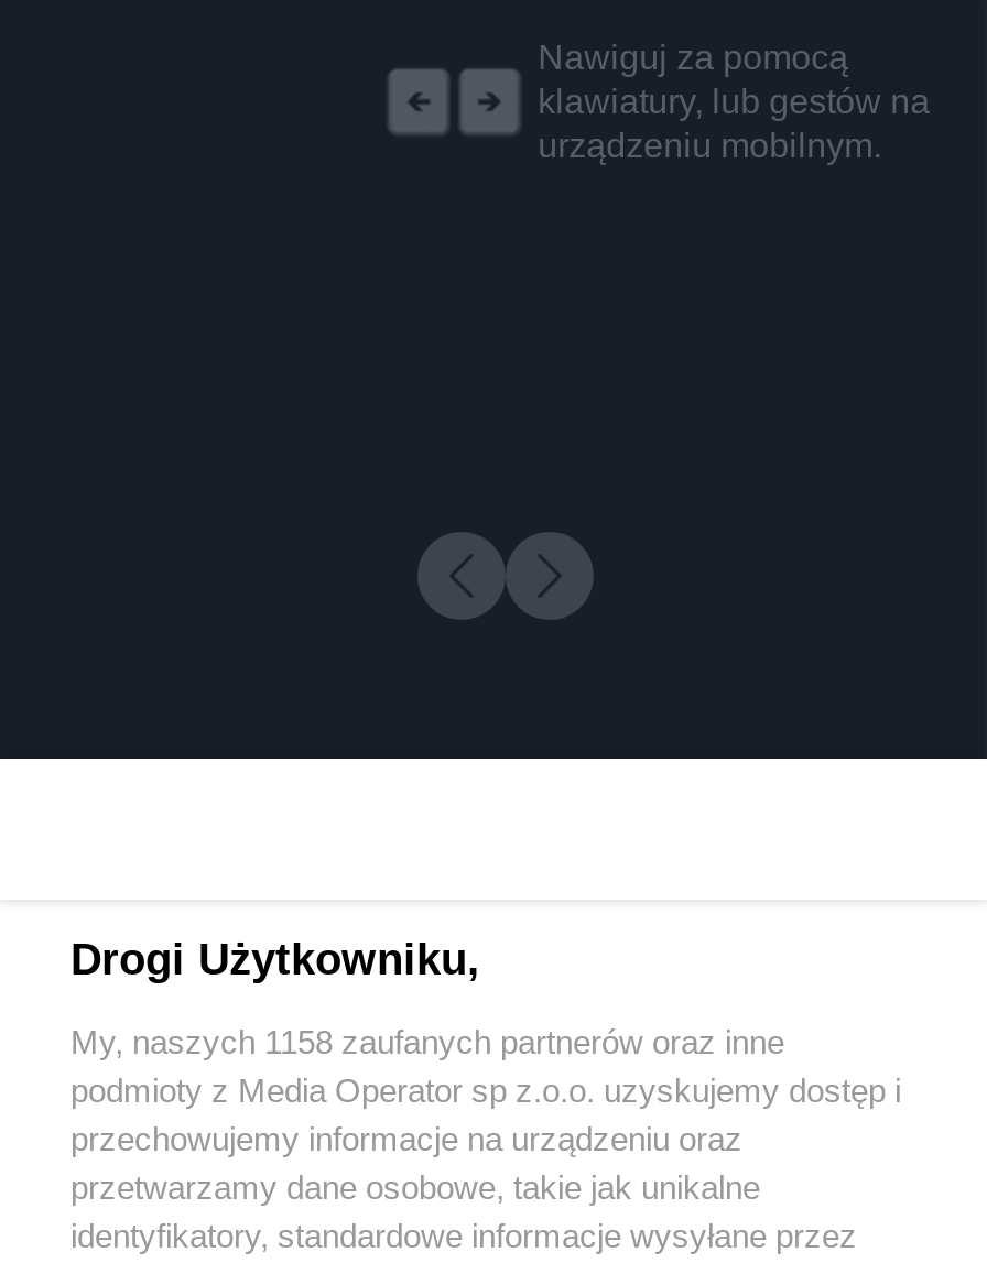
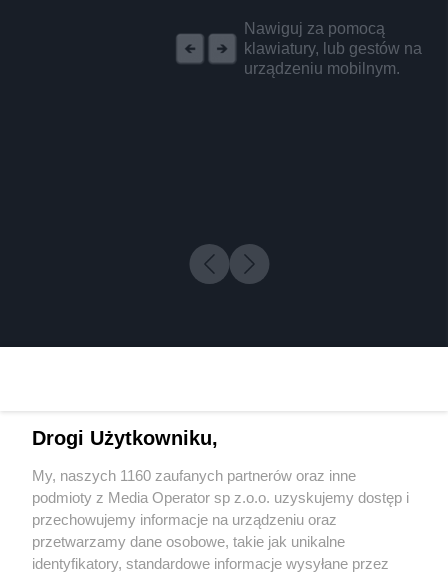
- My, naszych 1158 zaufanych partnerów oraz inne
+ My, naszych 1160 zaufanych partnerów oraz inne
